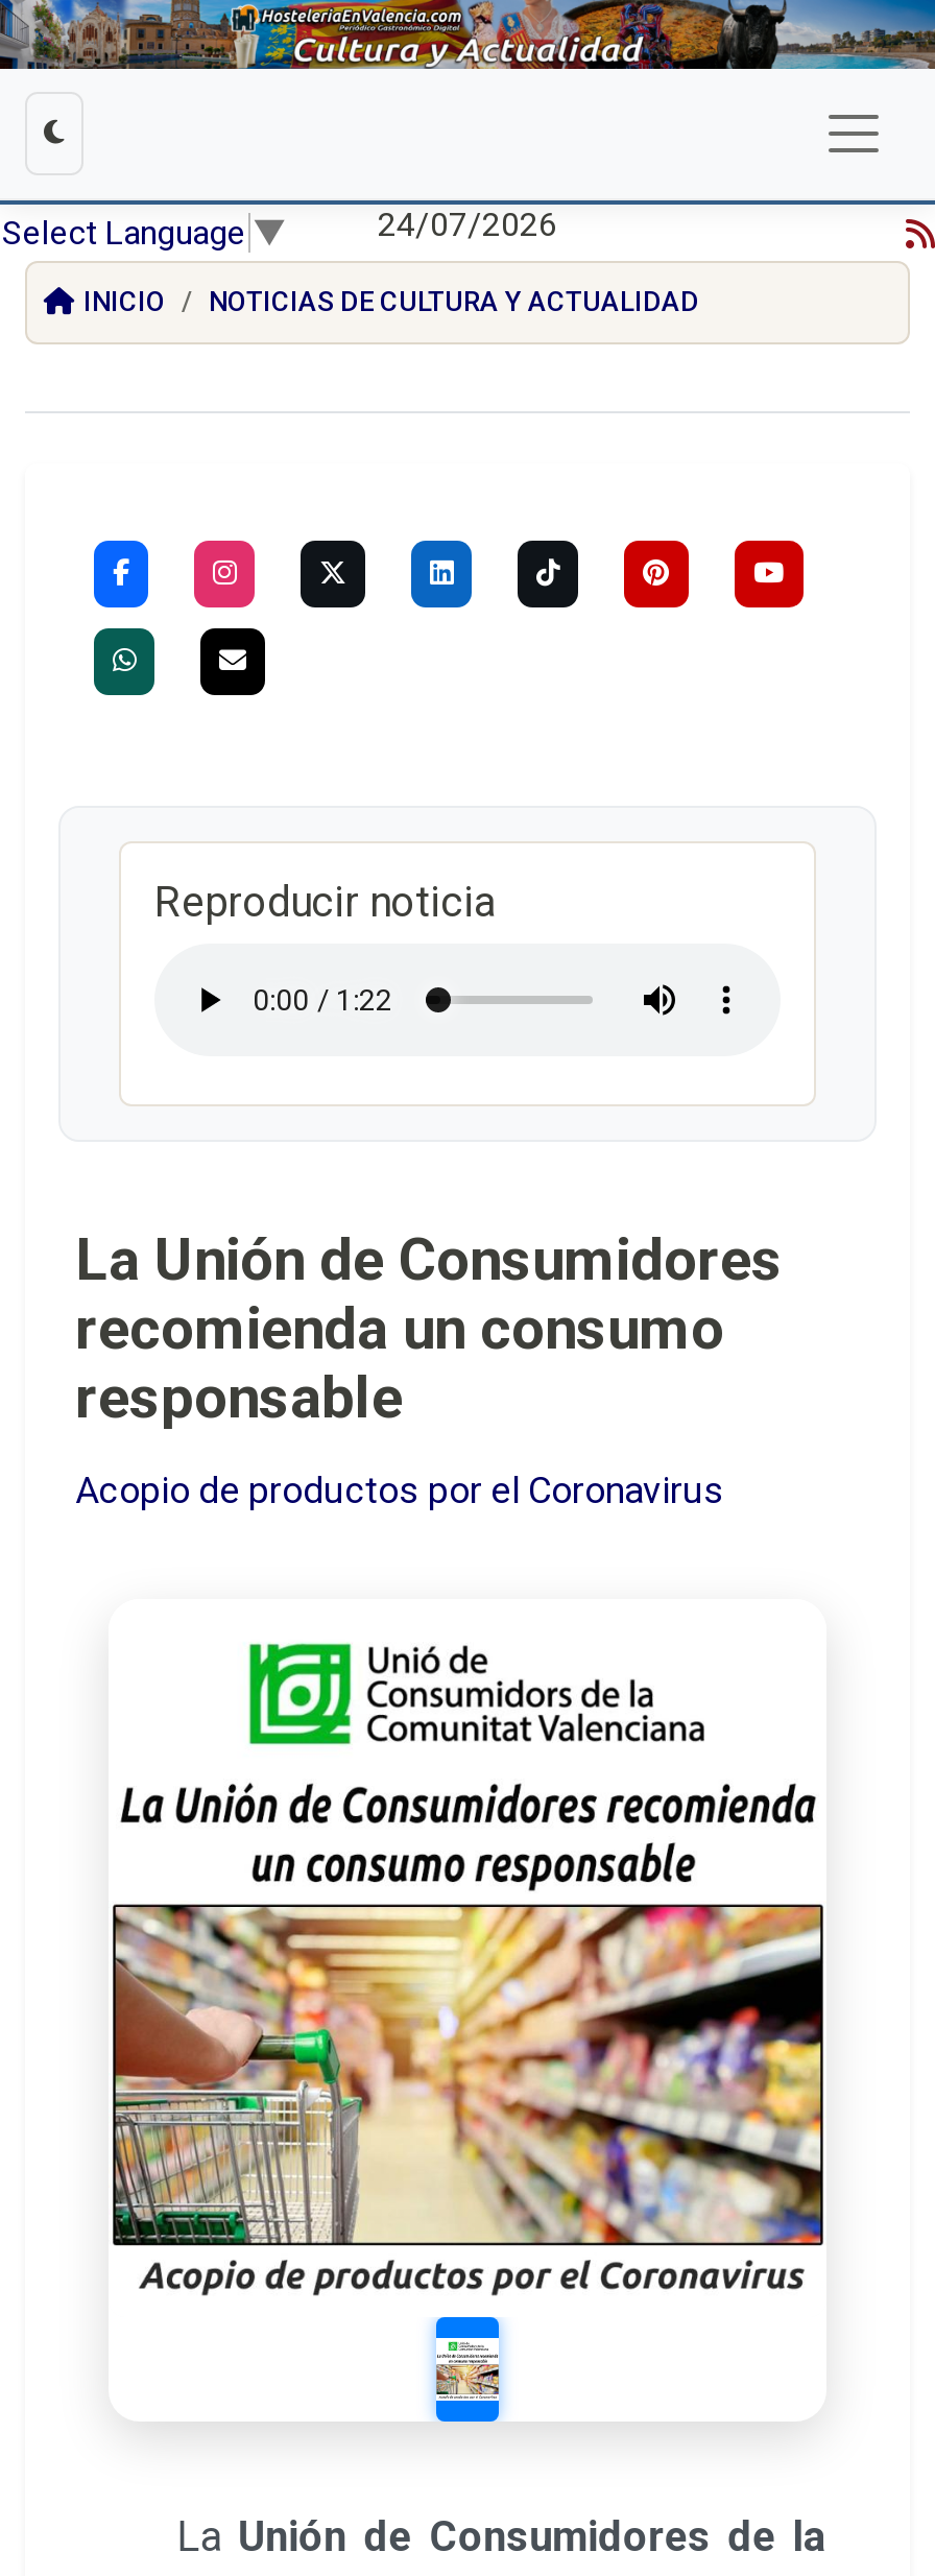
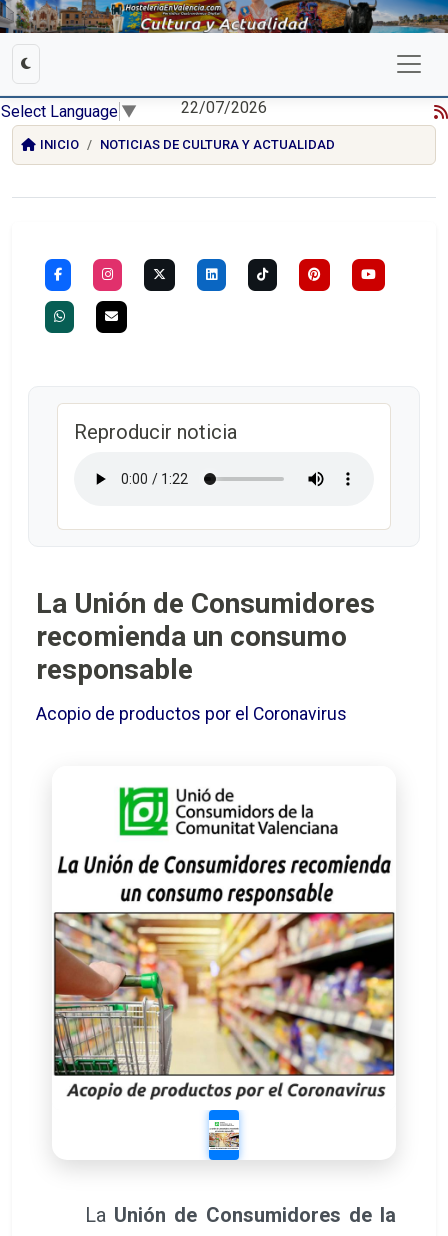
- 24/07/2026
+ 22/07/2026
